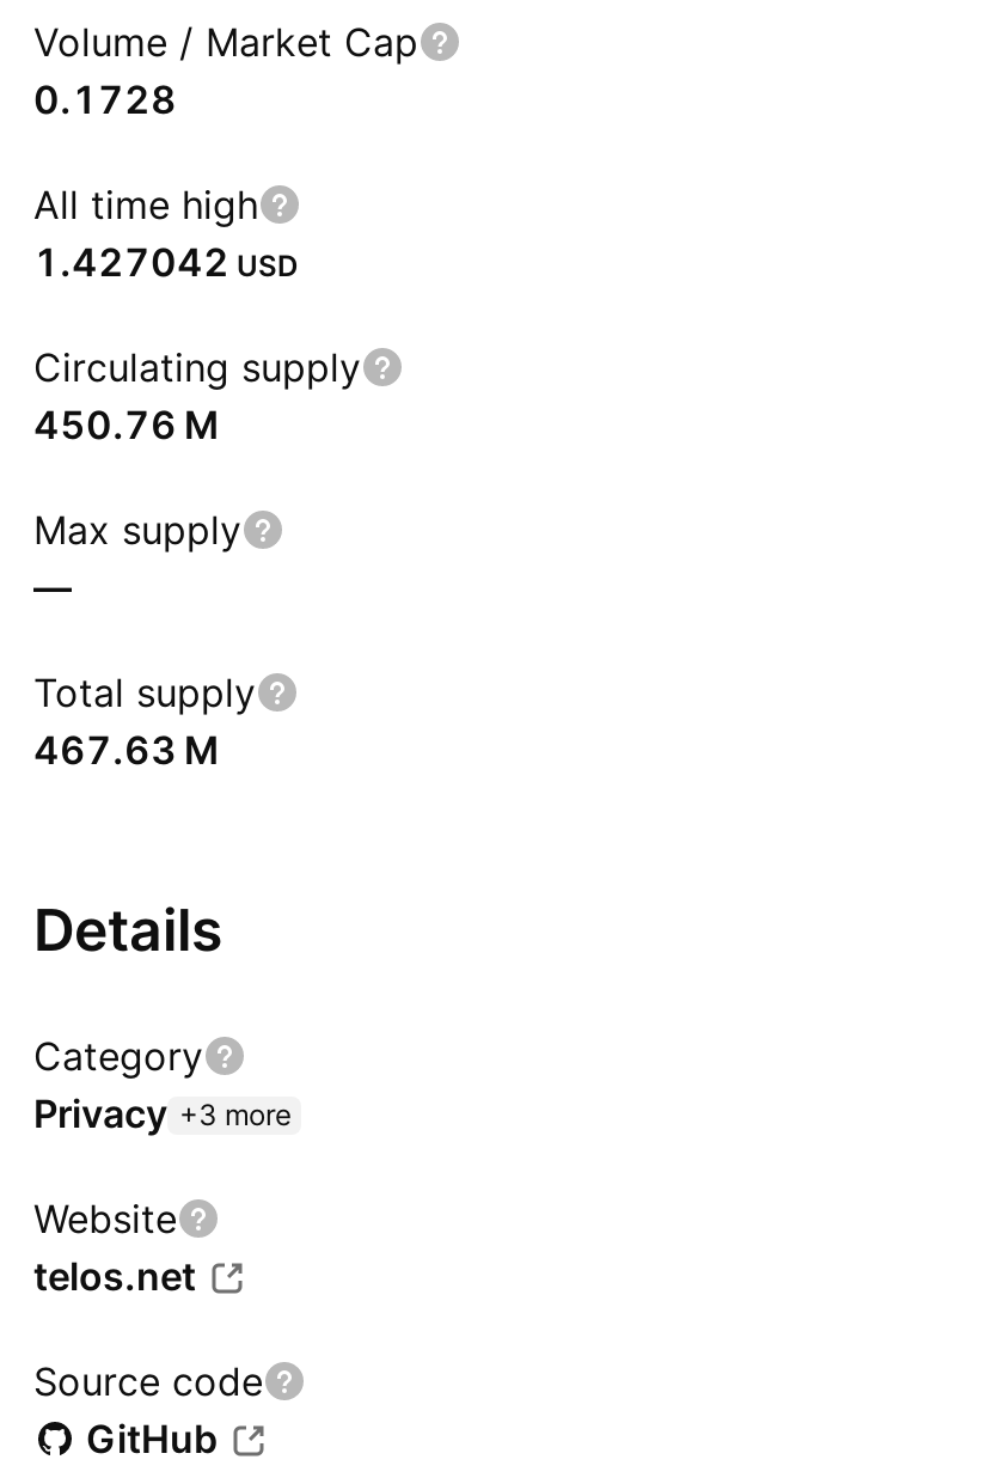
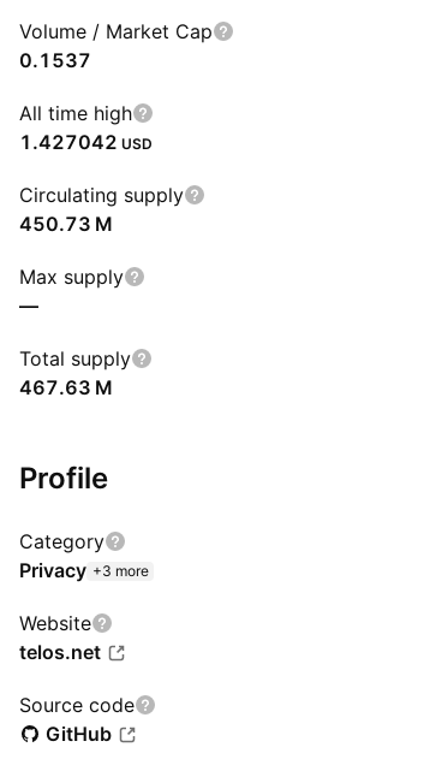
- 0.1728
+ 0.1537

- 450.76 M
+ 450.73 M

- Details
+ Profile
